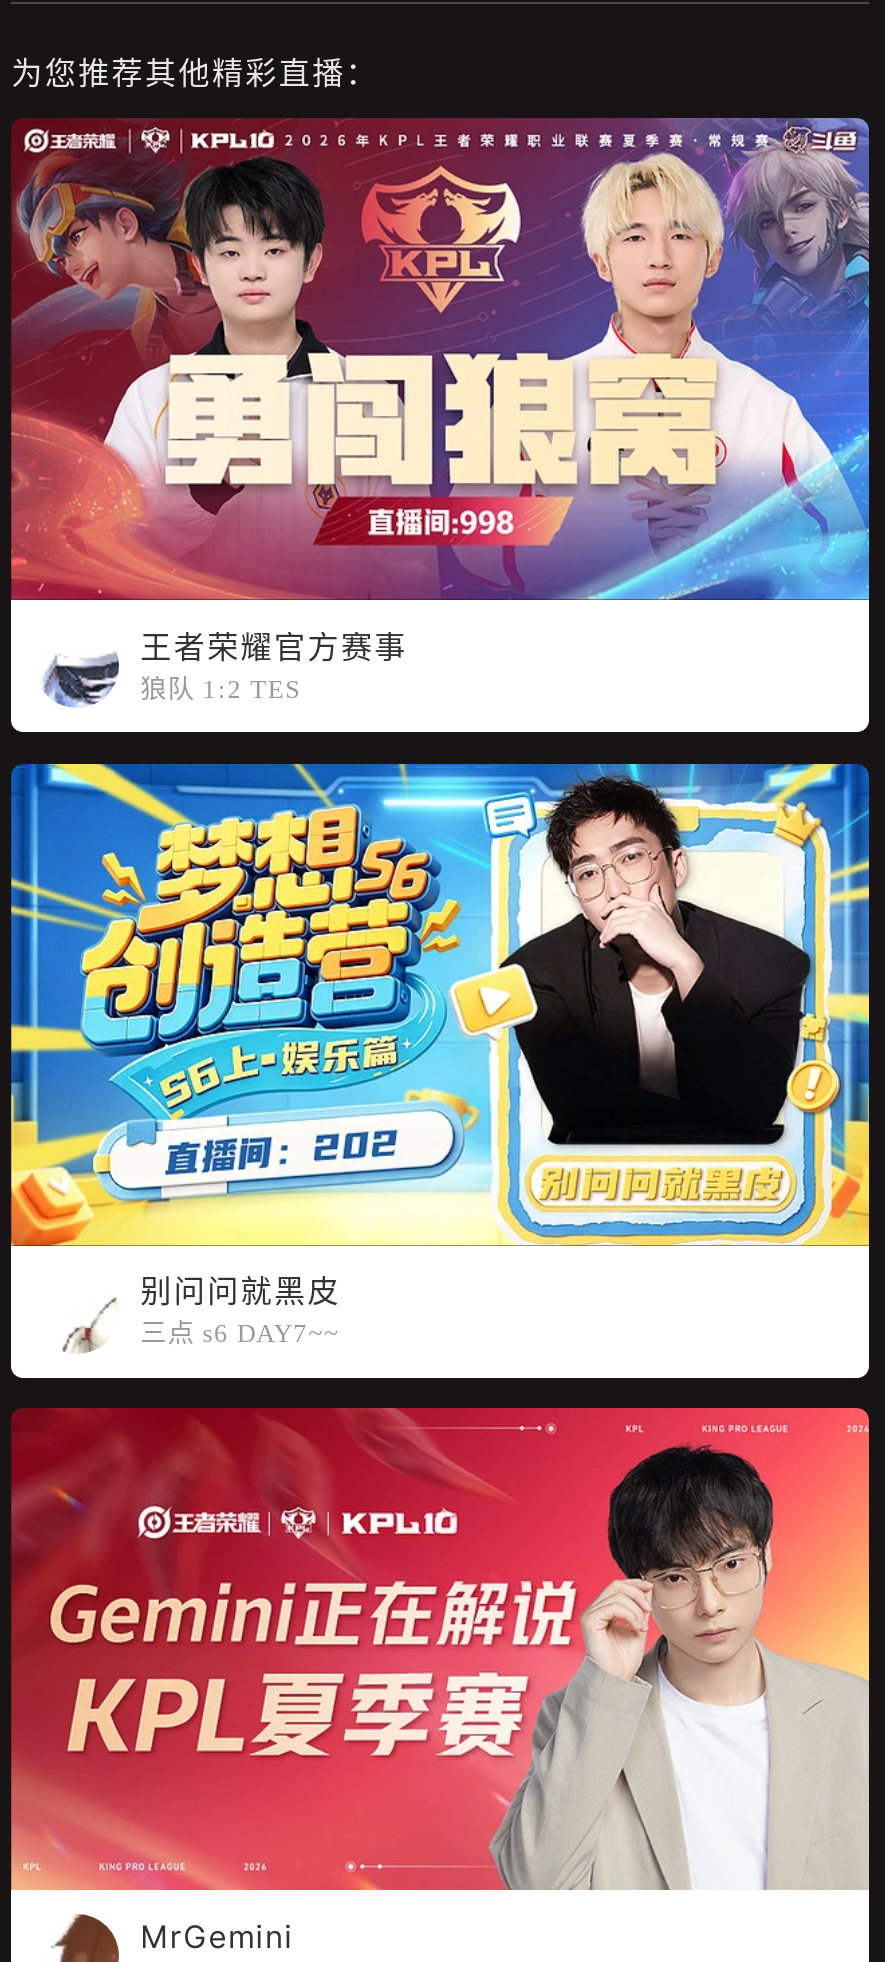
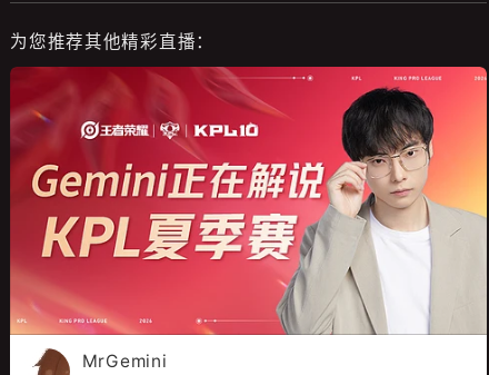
- [image]
- 王者荣耀官方赛事
- 狼队 1:2 TES

- [image]
- 别问问就黑皮
- 三点 s6 DAY7~~
